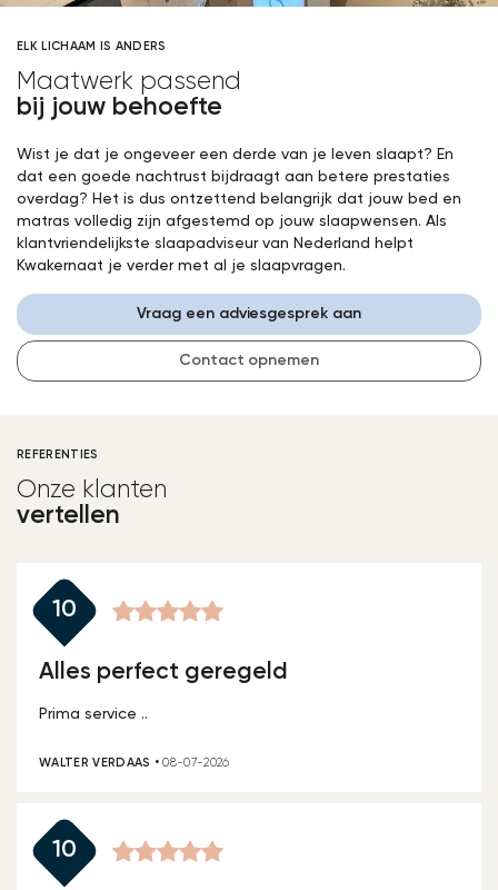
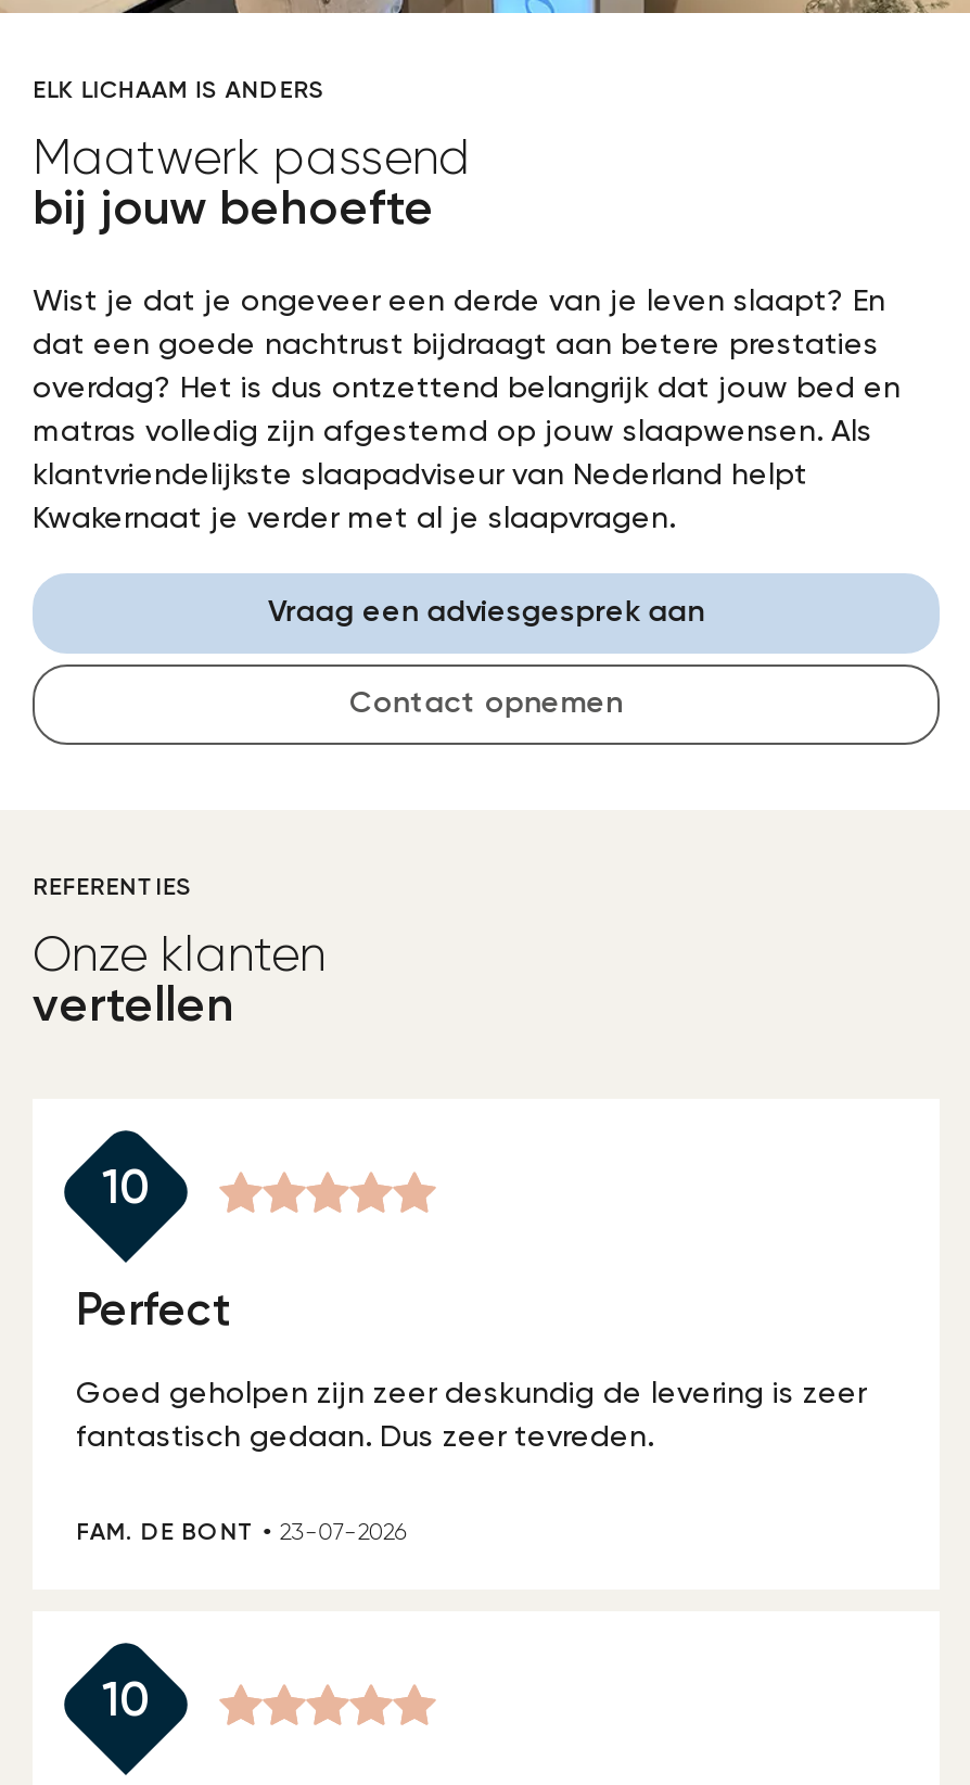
- Alles perfect geregeld
+ Perfect

- Prima service ..
+ Goed geholpen zijn zeer deskundig de levering is zeer
+ fantastisch gedaan. Dus zeer tevreden.

- WALTER VERDAAS • 08-07-2026
+ FAM. DE BONT • 23-07-2026
